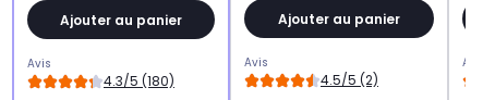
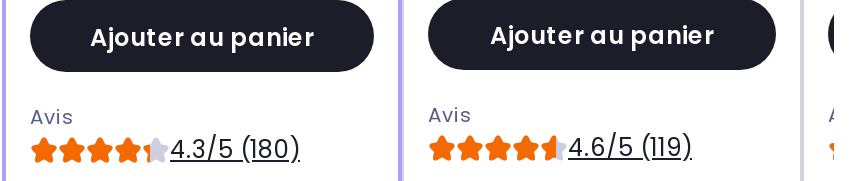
- 4.5/5 (2)
+ 4.6/5 (119)
